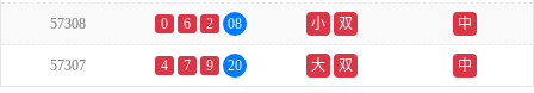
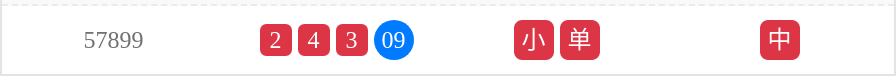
- 57308
- 0
- 6
+ 57899

- 双
- 中
- 57307
- 4
- 7
- 9
- 20
- 大
- 双
+ 单

- 08
+ 4
+ 3
+ 09
